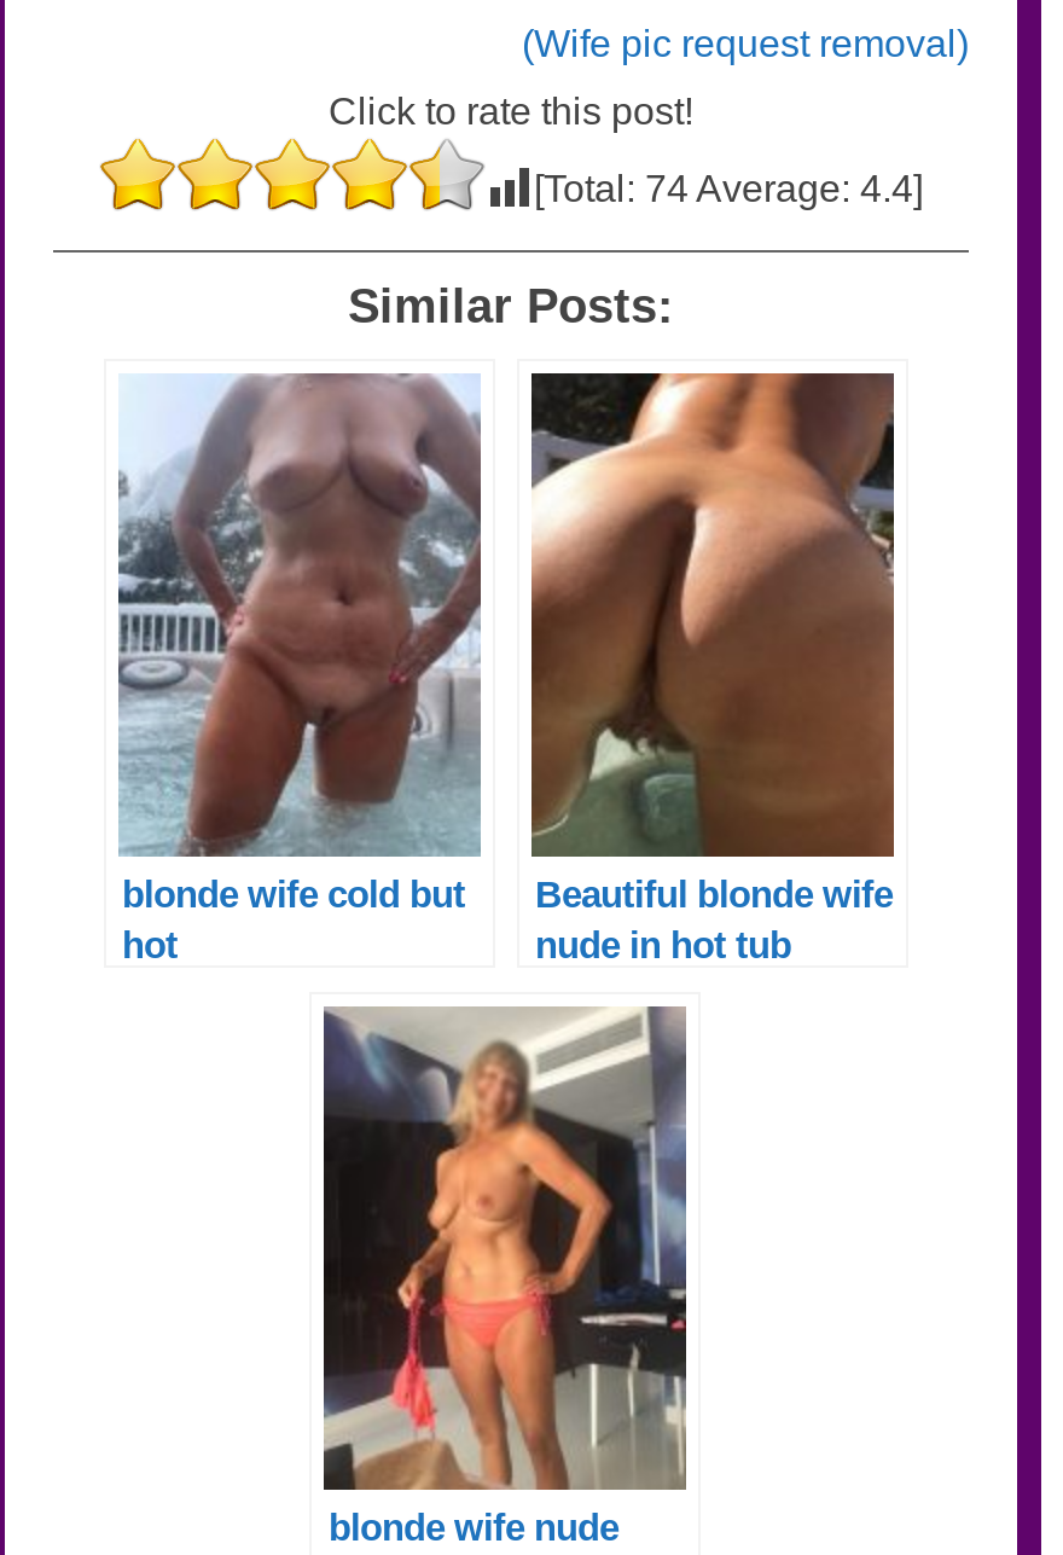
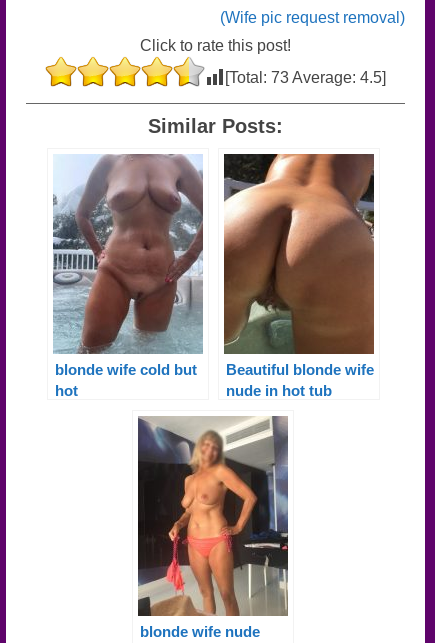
- [Total: 74 Average: 4.4]
+ [Total: 73 Average: 4.5]
